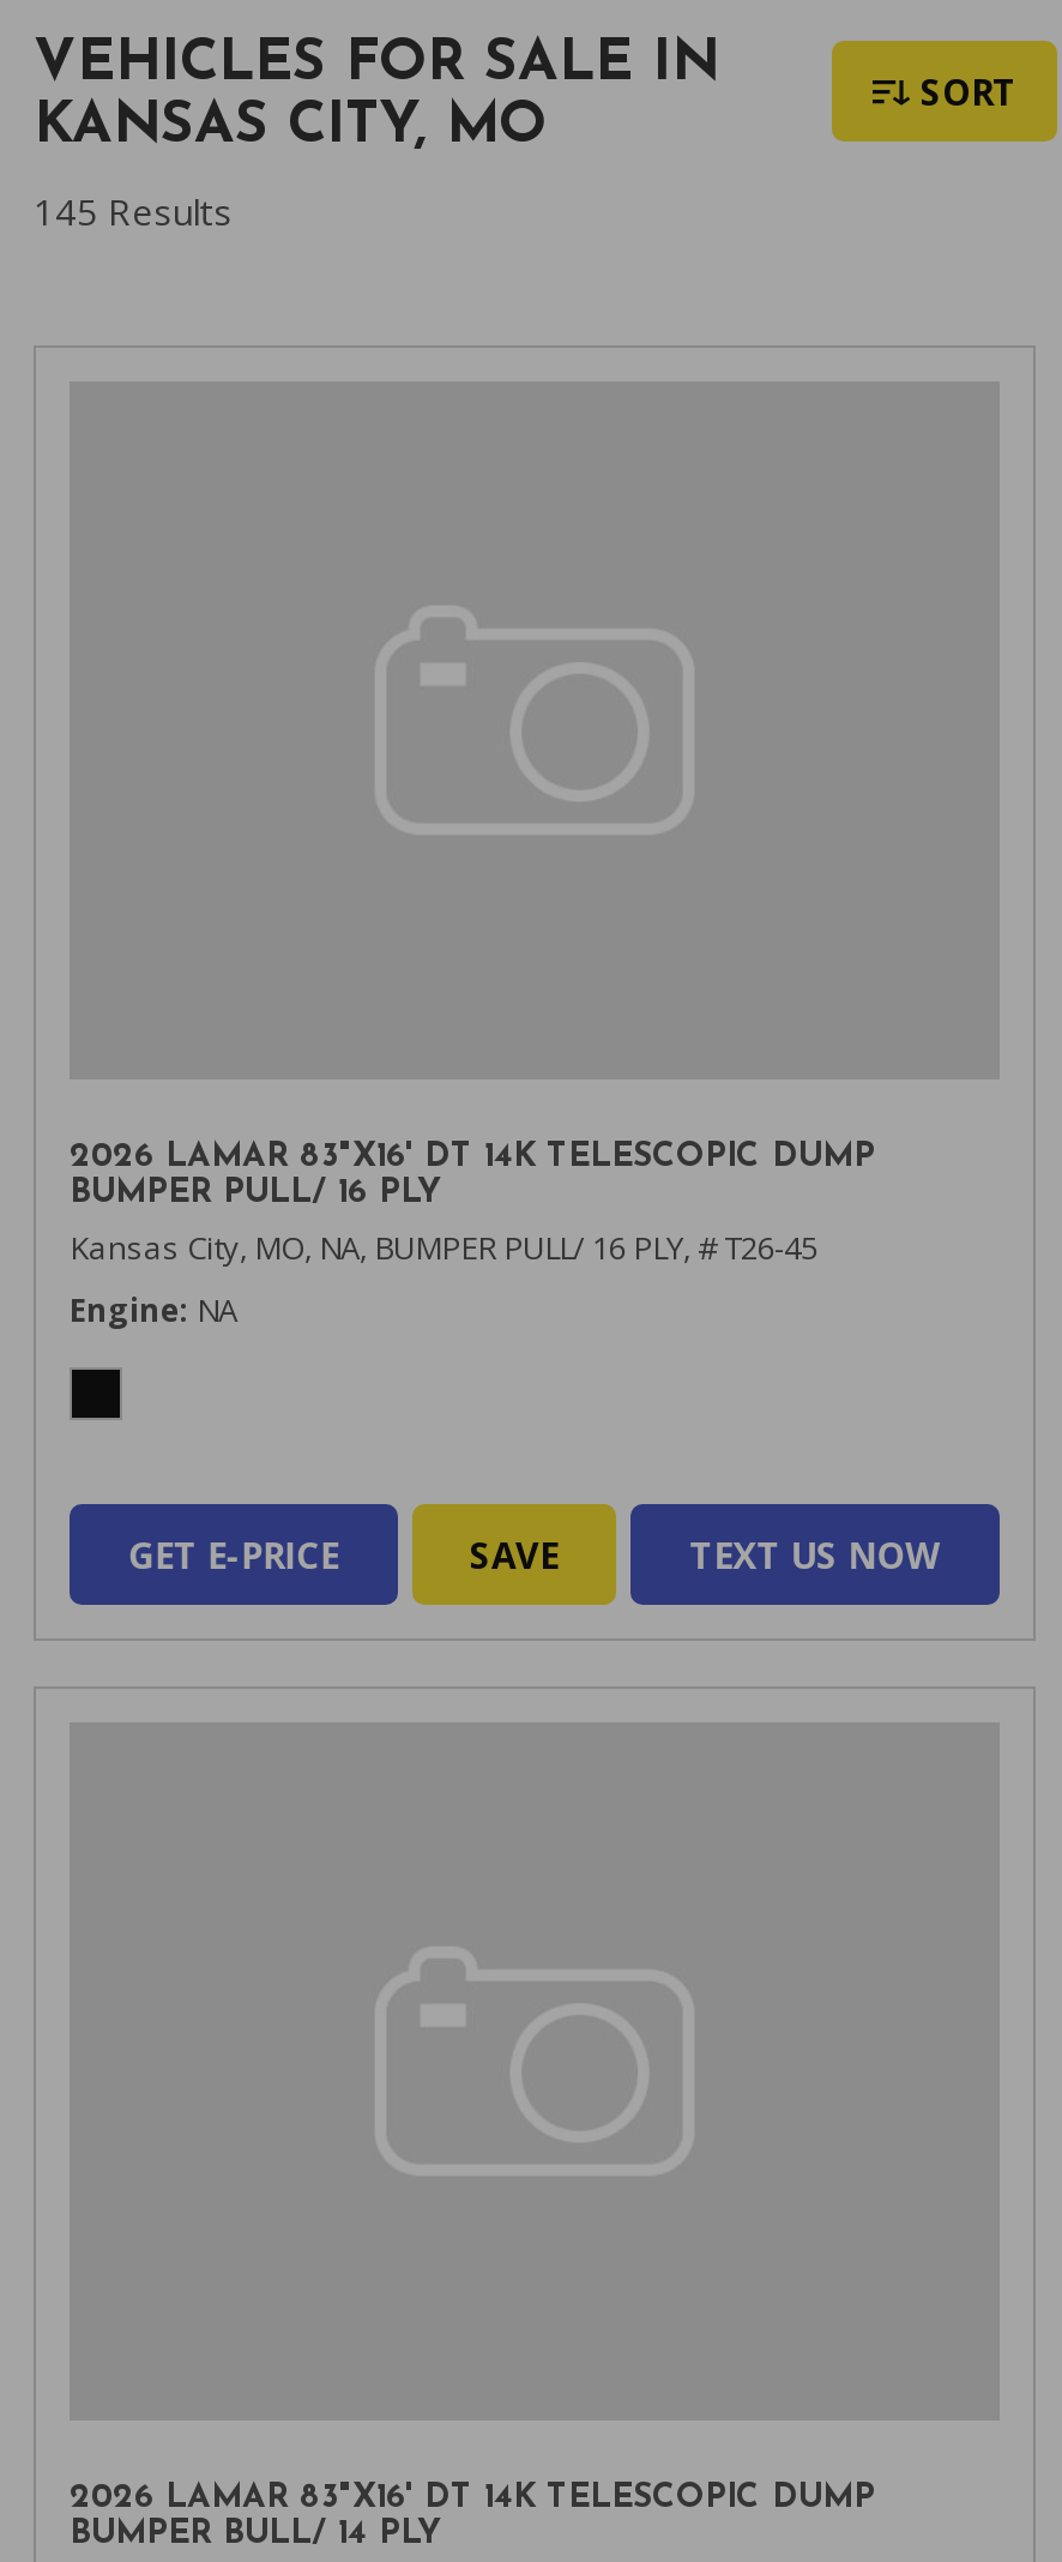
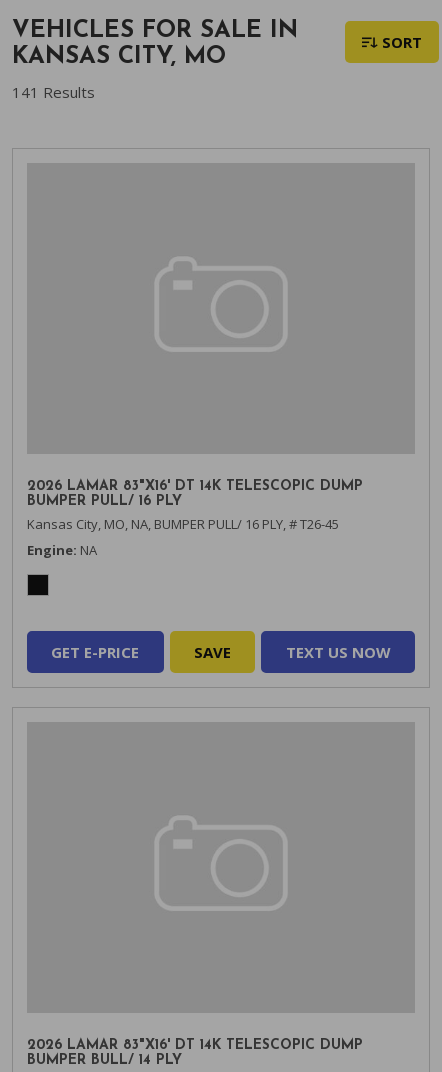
- 145 Results
+ 141 Results
